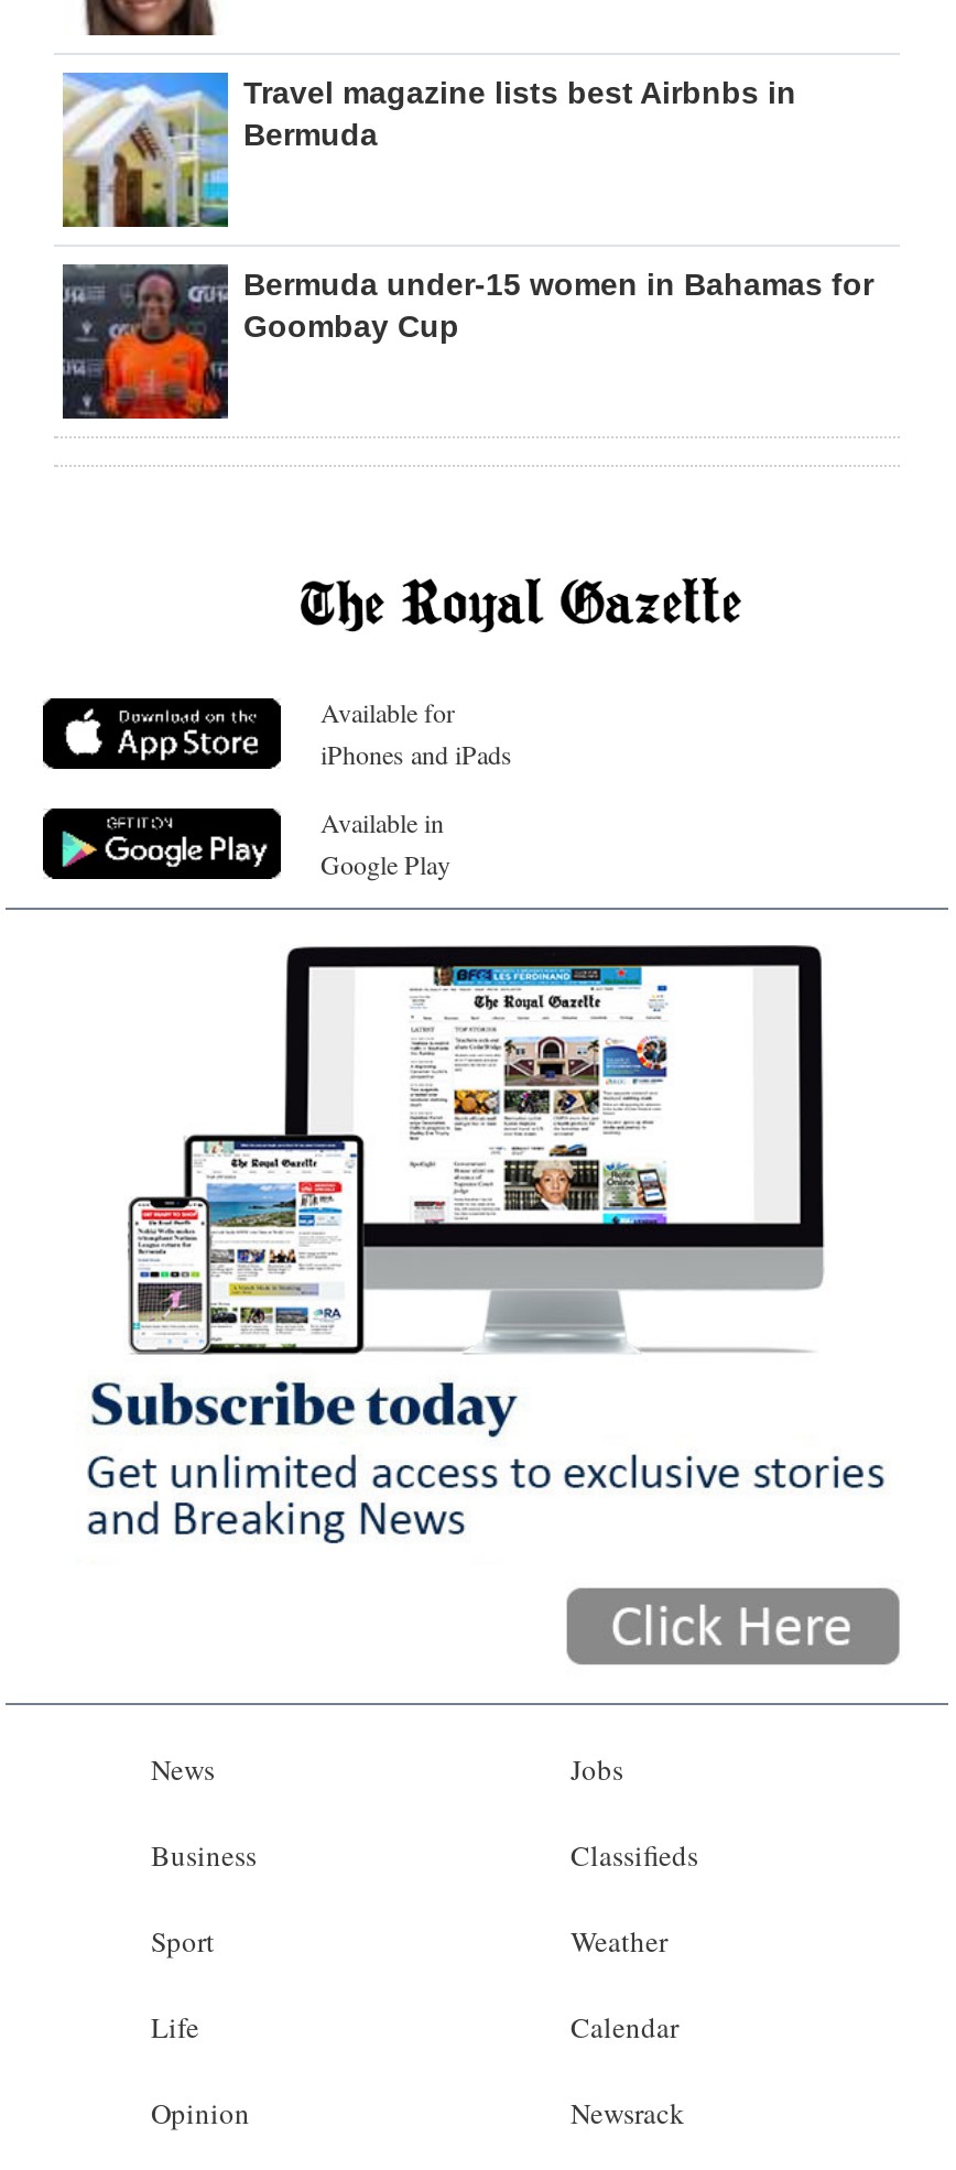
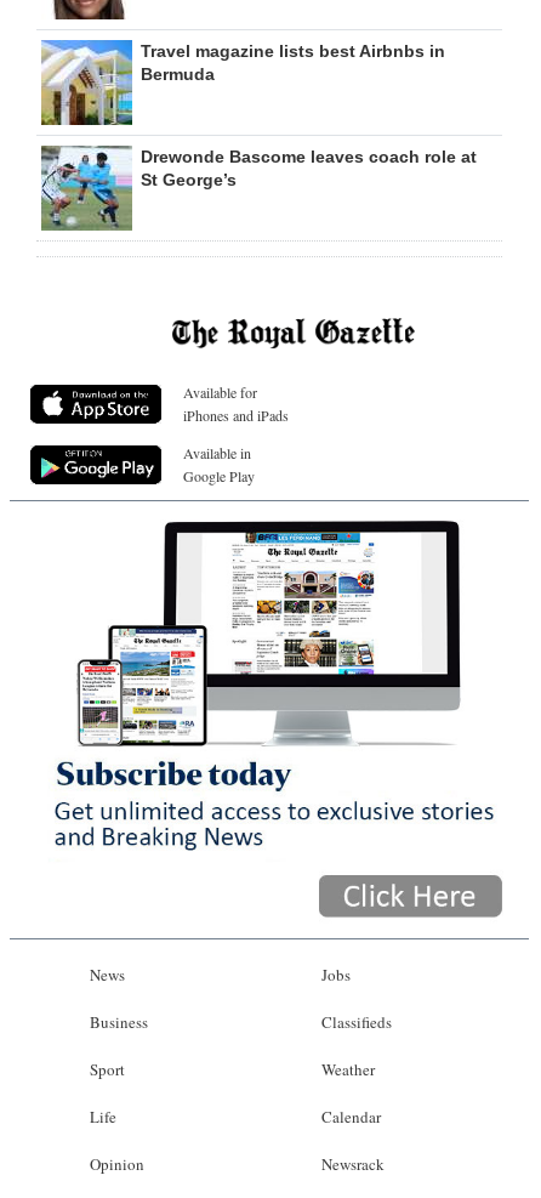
- [image]
- Bermuda under-15 women in Bahamas for
- Goombay Cup
+ [image]
+ Drewonde Bascome leaves coach role at
+ St George’s
